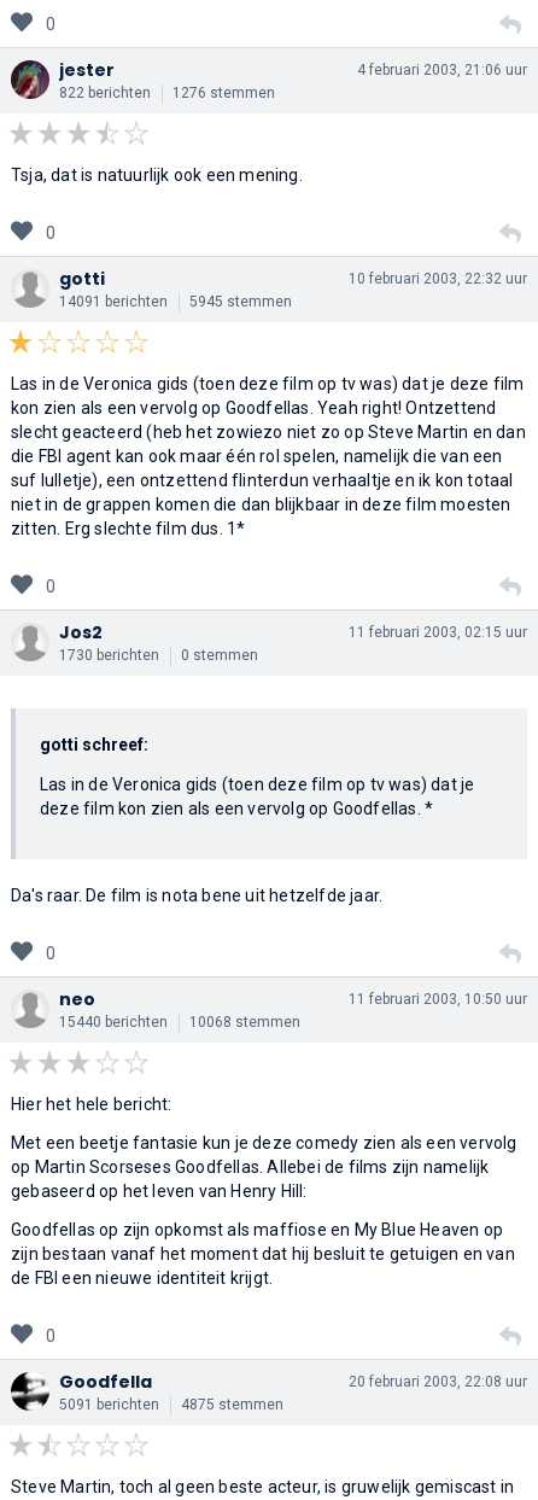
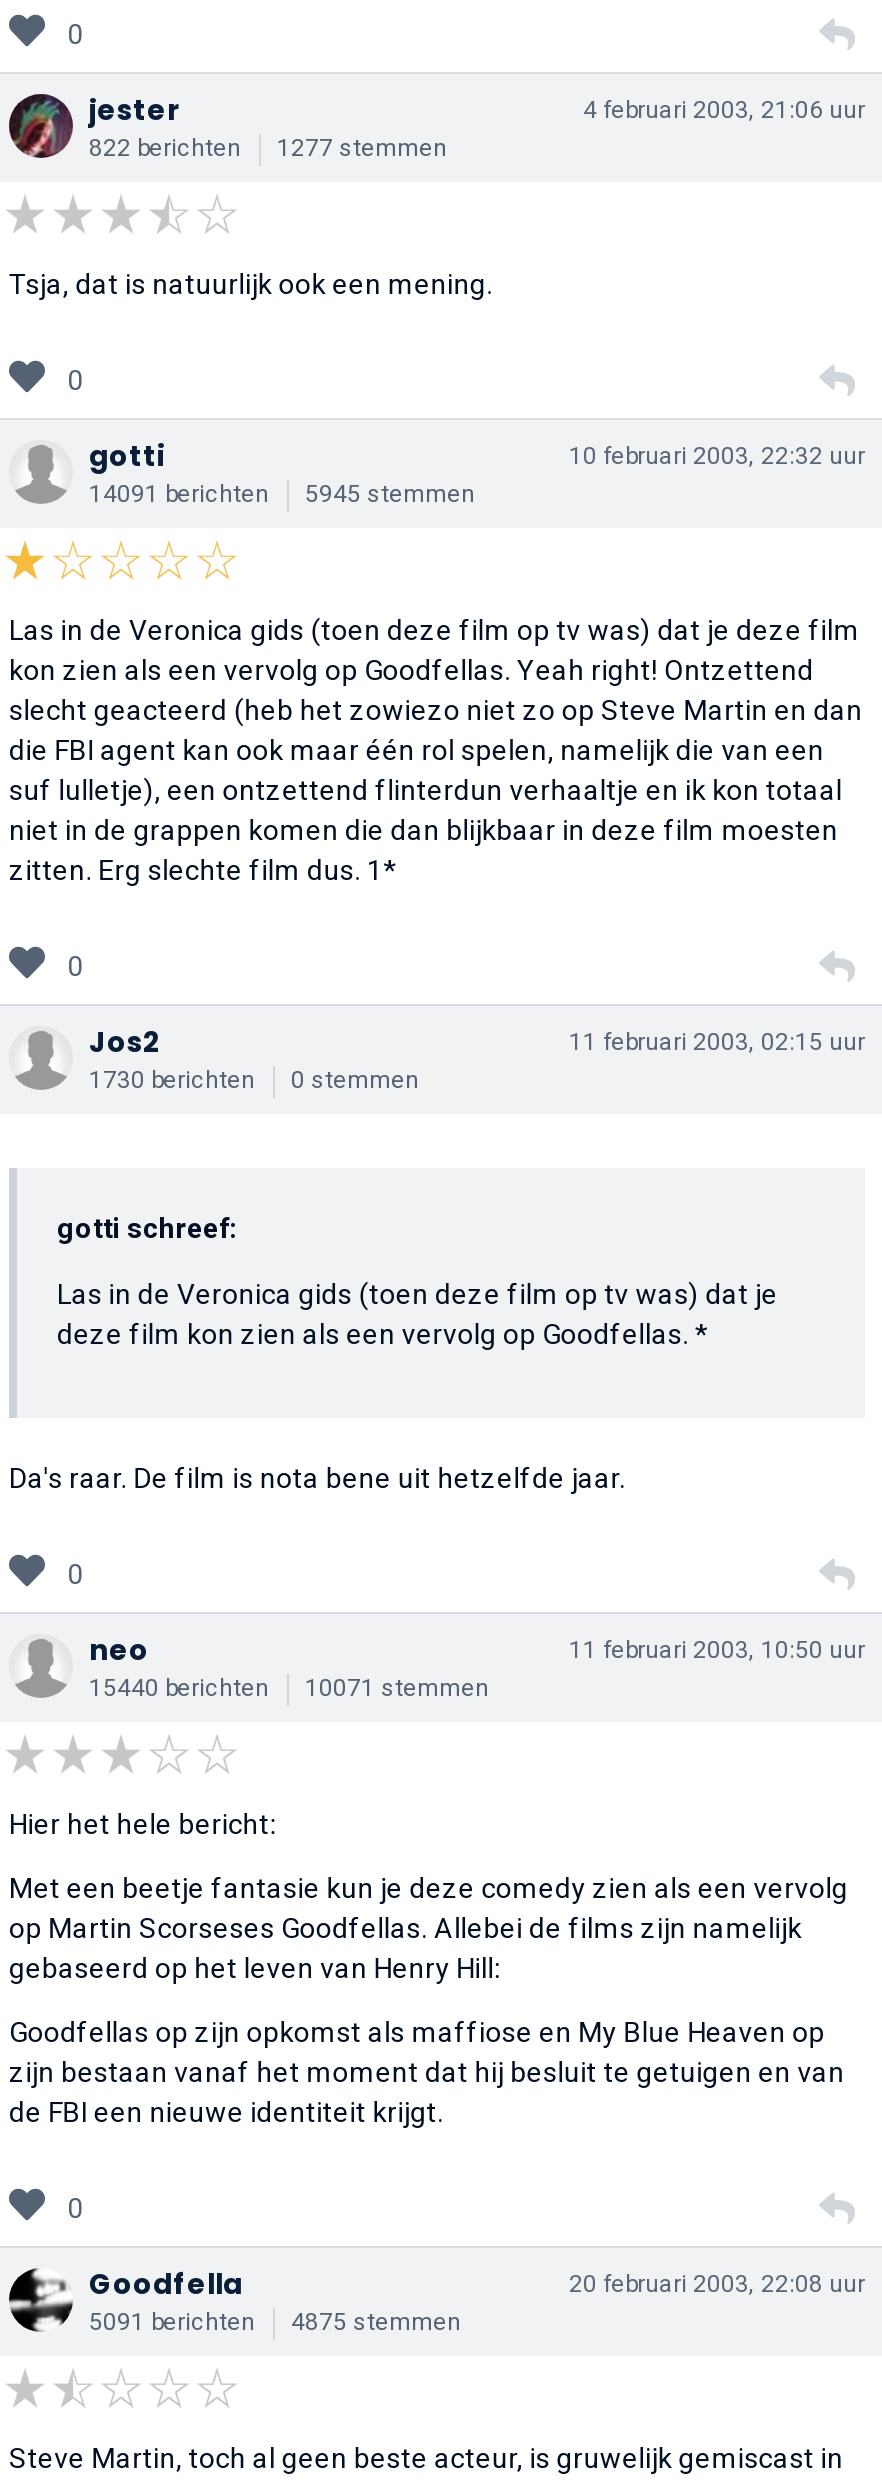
- 822 berichten 1276 stemmen
+ 822 berichten 1277 stemmen

- 15440 berichten 10068 stemmen
+ 15440 berichten 10071 stemmen
